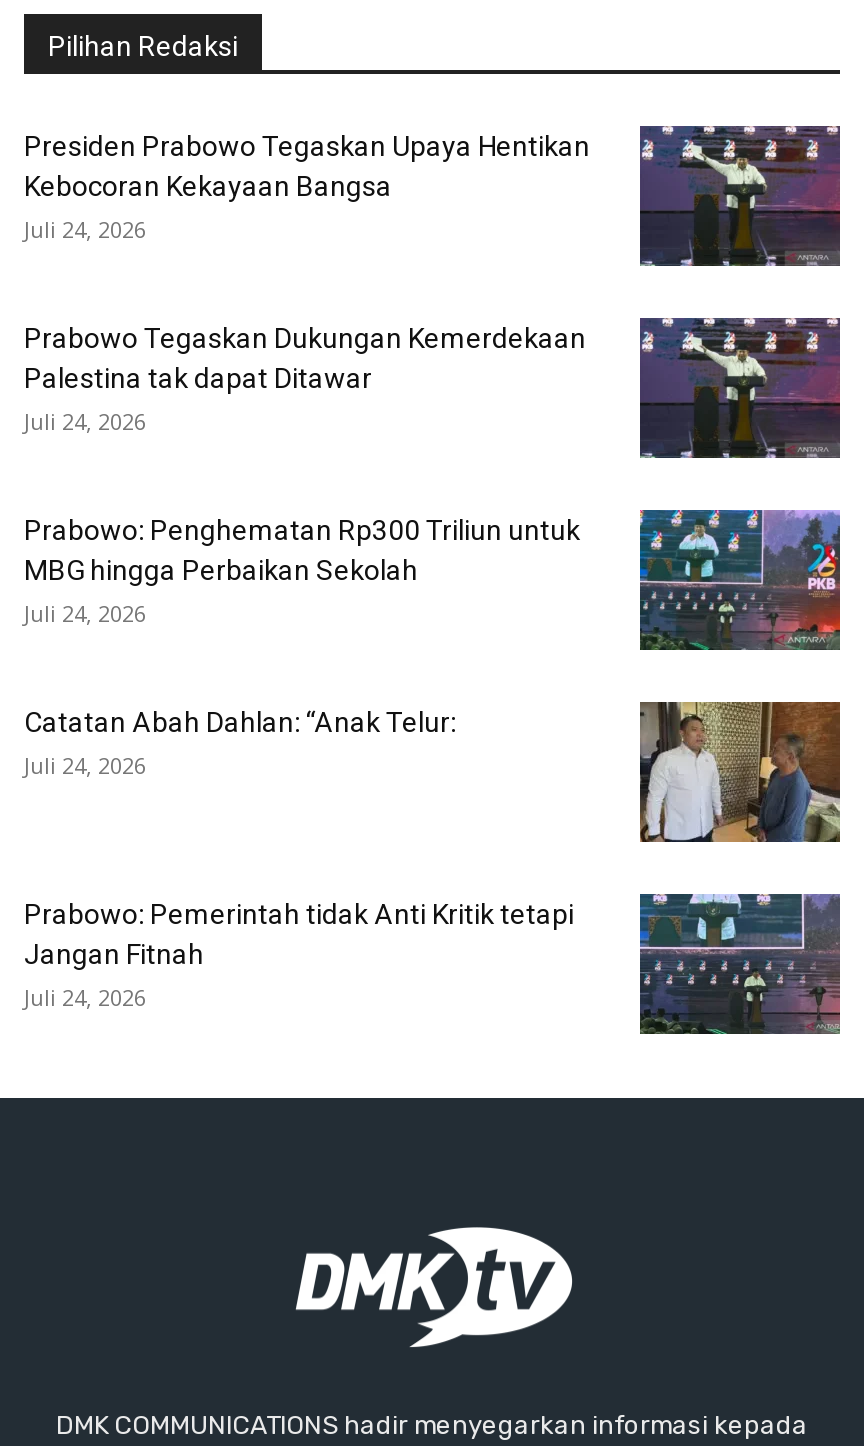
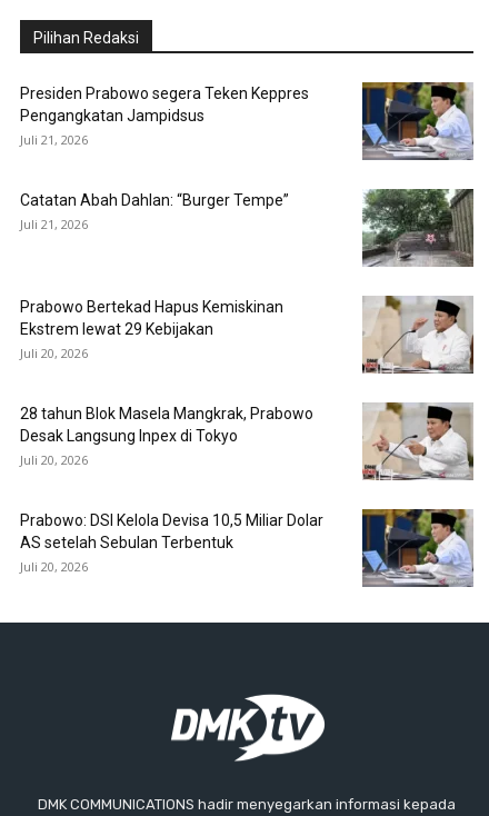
- Presiden Prabowo Tegaskan Upaya Hentikan
- Kebocoran Kekayaan Bangsa
- Juli 24, 2026
+ Presiden Prabowo segera Teken Keppres
+ Pengangkatan Jampidsus
+ Juli 21, 2026

- [image]
+ [image]

- Prabowo Tegaskan Dukungan Kemerdekaan
- Palestina tak dapat Ditawar
- Juli 24, 2026
+ Catatan Abah Dahlan: “Burger Tempe”
+ Juli 21, 2026

- [image]
+ [image]

- Prabowo: Penghematan Rp300 Triliun untuk
- MBG hingga Perbaikan Sekolah
- Juli 24, 2026
+ Prabowo Bertekad Hapus Kemiskinan
+ Ekstrem lewat 29 Kebijakan
+ Juli 20, 2026

- [image]
+ [image]

- Catatan Abah Dahlan: “Anak Telur:
- Juli 24, 2026
+ 28 tahun Blok Masela Mangkrak, Prabowo
+ Desak Langsung Inpex di Tokyo
+ Juli 20, 2026

- [image]
+ [image]

- [image]
- Prabowo: Pemerintah tidak Anti Kritik tetapi
- Jangan Fitnah
- Juli 24, 2026
+ [image]
+ Prabowo: DSI Kelola Devisa 10,5 Miliar Dolar
+ AS setelah Sebulan Terbentuk
+ Juli 20, 2026
